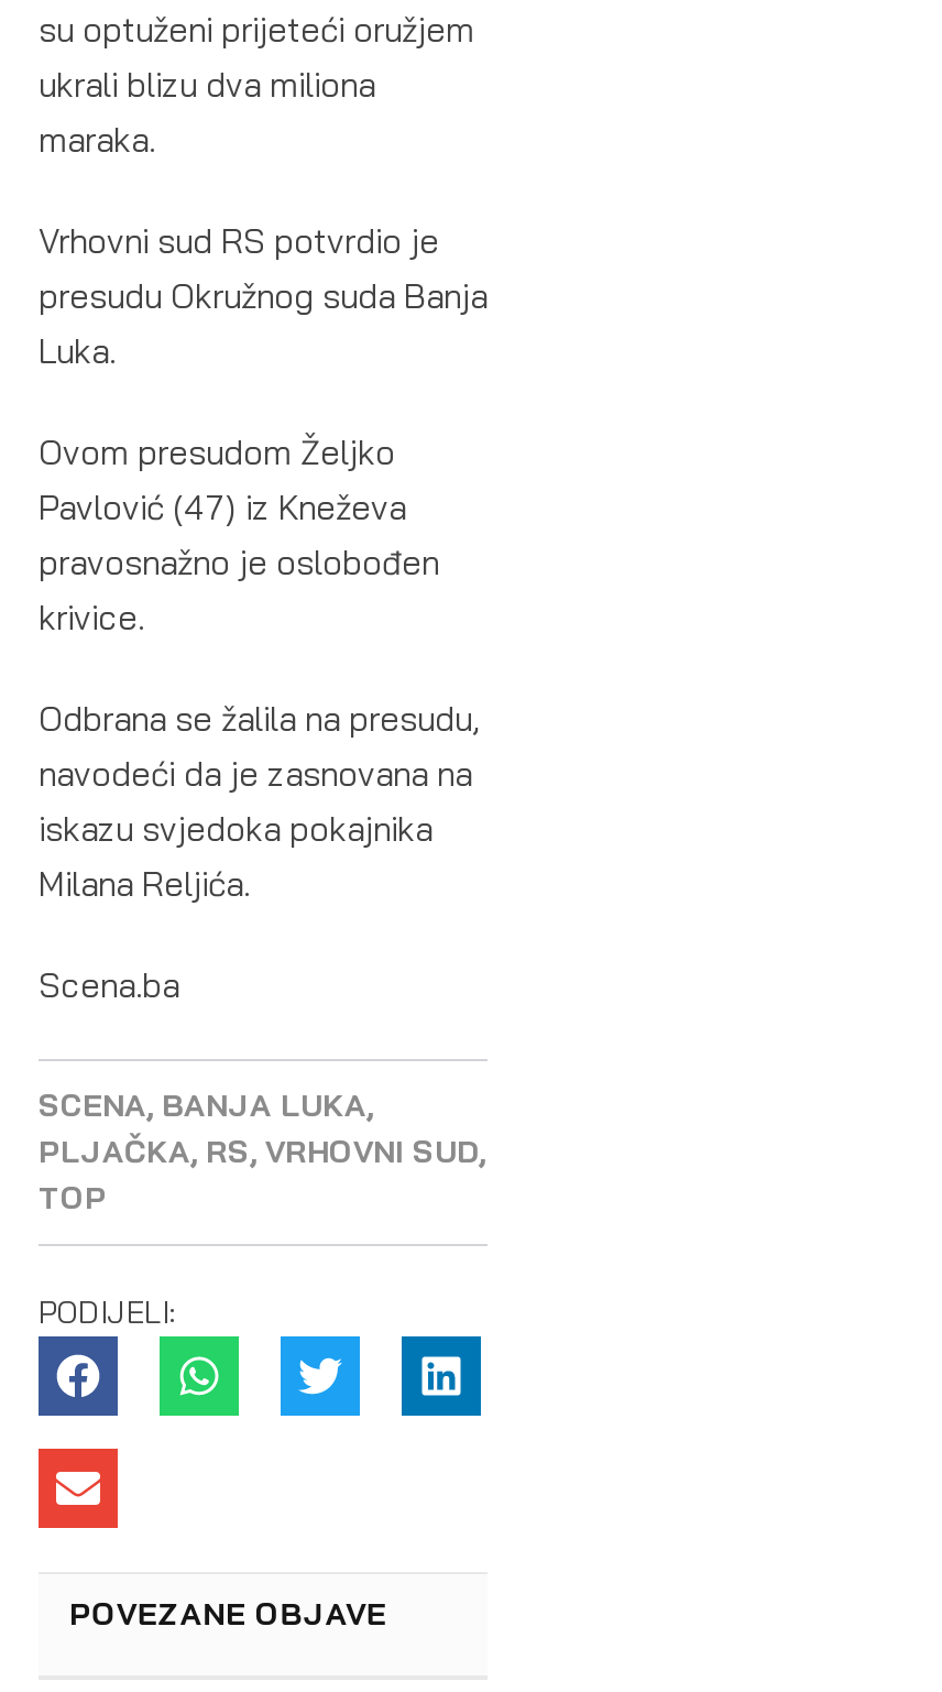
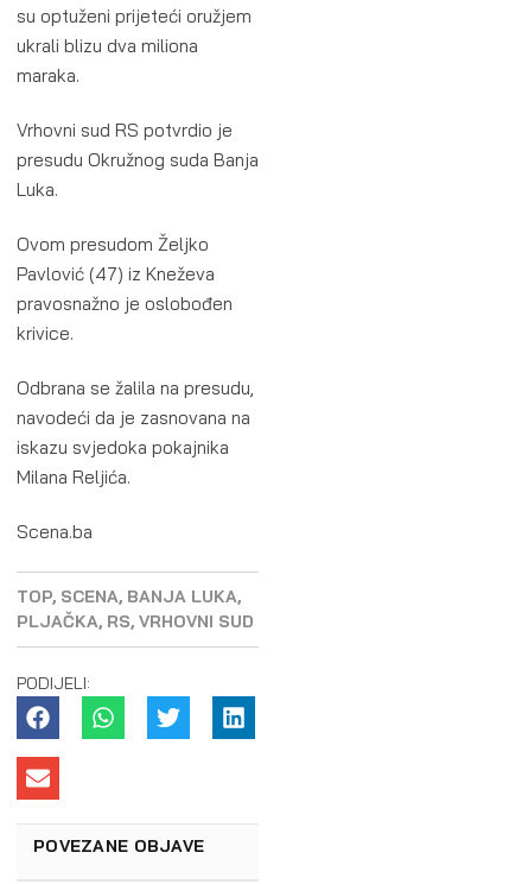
- SCENA, BANJA LUKA,
- PLJAČKA, RS, VRHOVNI SUD,
- TOP
+ TOP, SCENA, BANJA LUKA,
+ PLJAČKA, RS, VRHOVNI SUD
